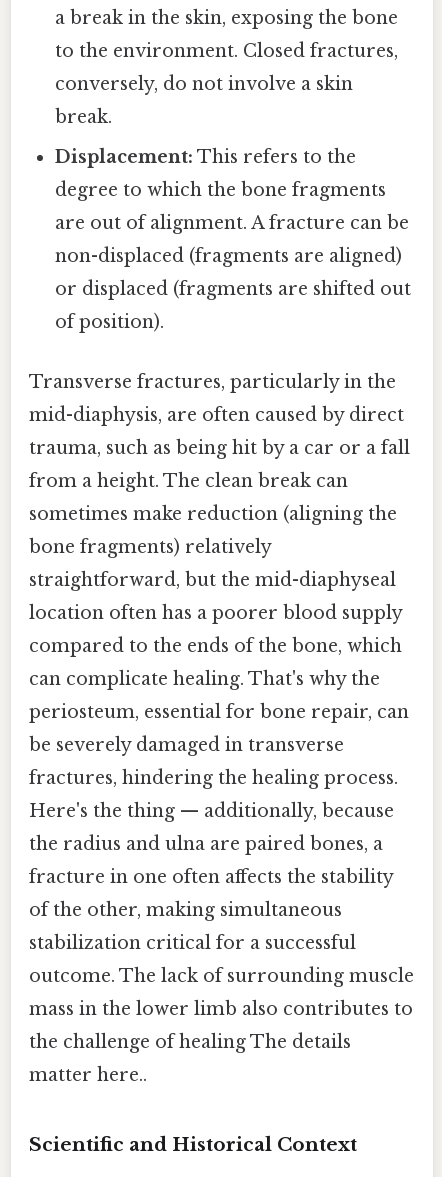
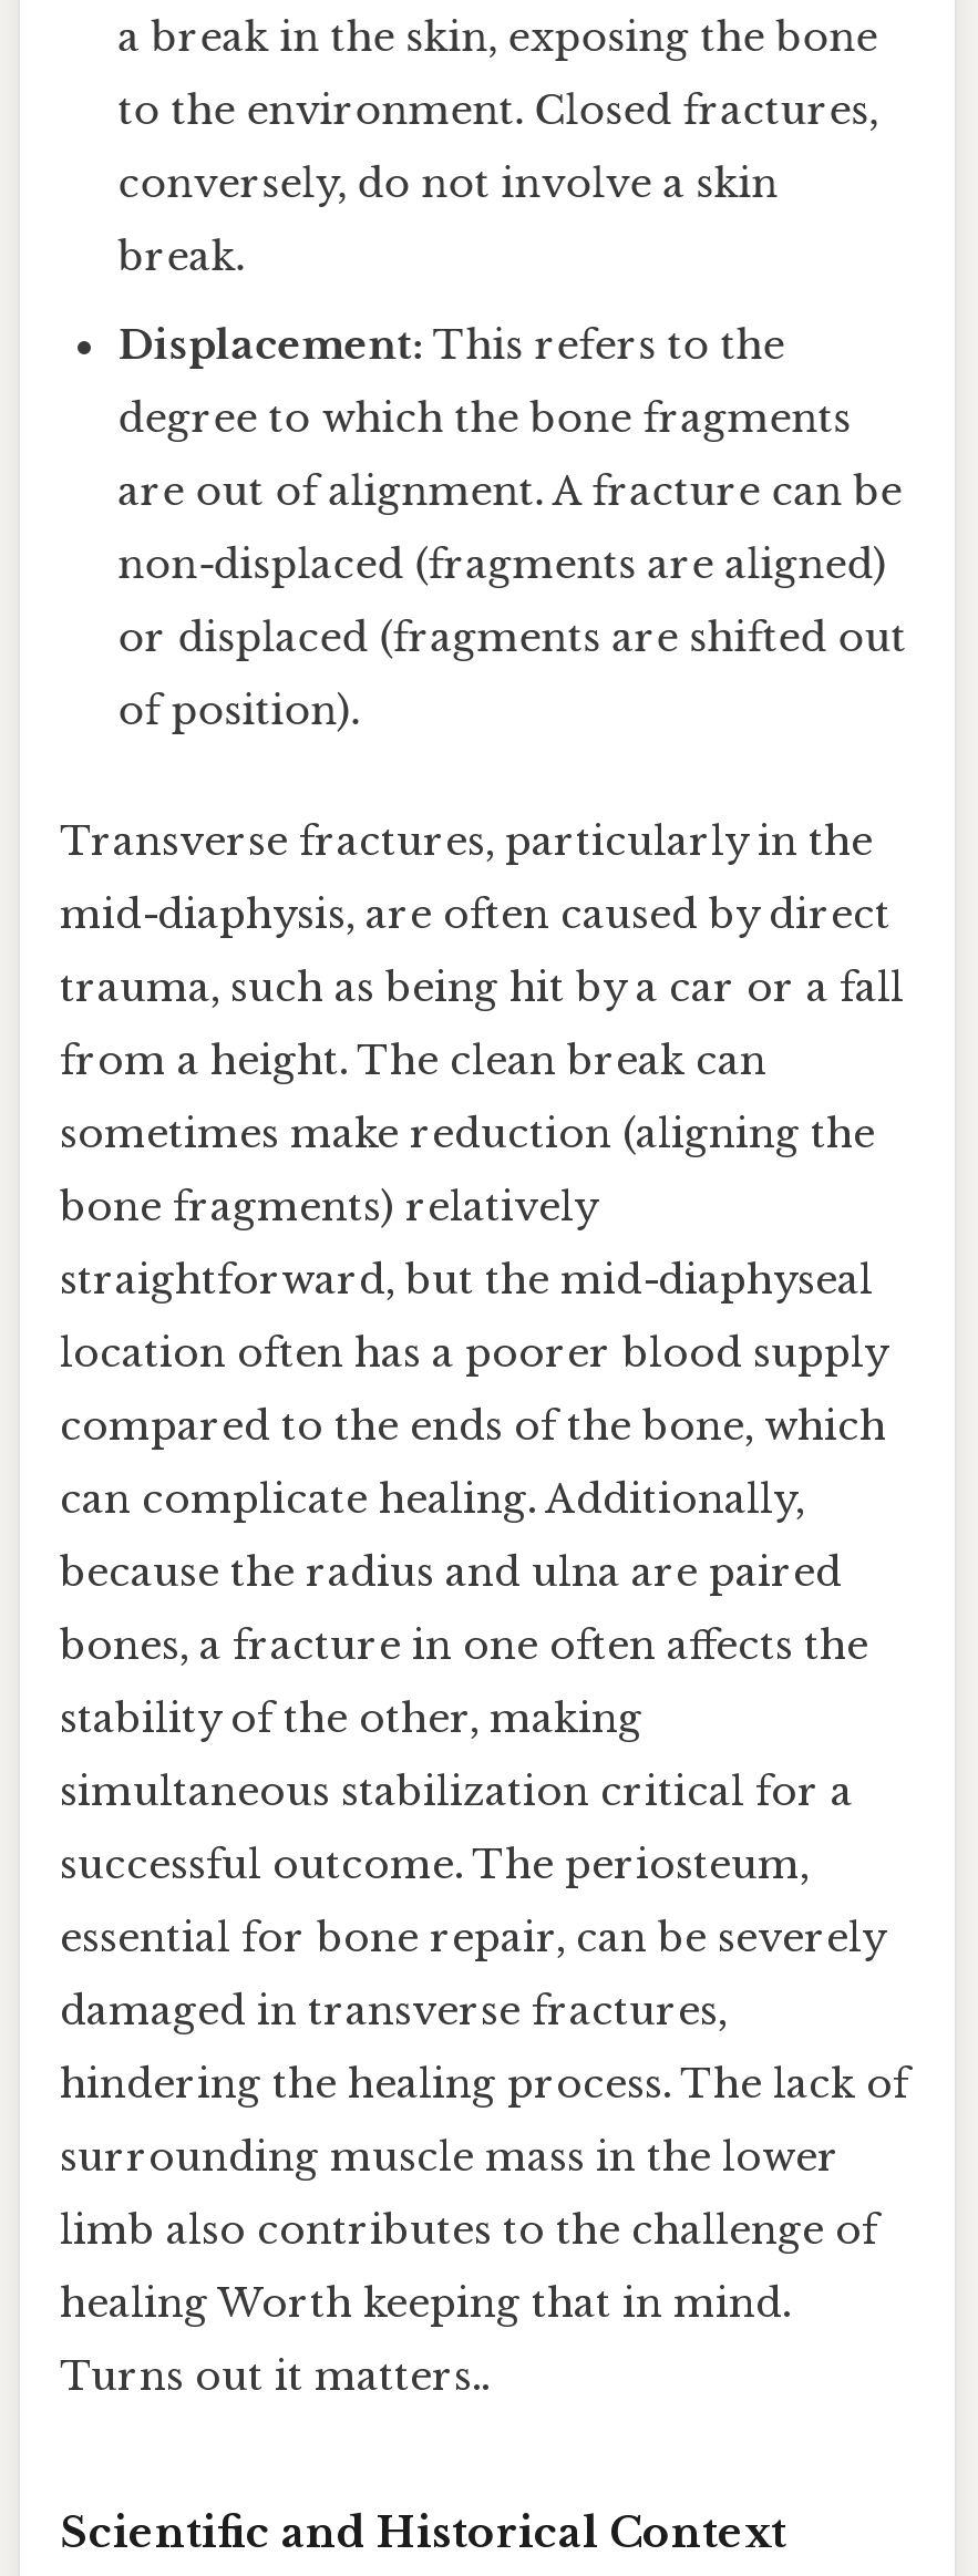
- can complicate healing. That's why the
+ can complicate healing. Additionally,

- periosteum, essential for bone repair, can
+ because the radius and ulna are paired

- be severely damaged in transverse
+ bones, a fracture in one often affects the

- fractures, hindering the healing process.
+ stability of the other, making

- Here's the thing — additionally, because
+ simultaneous stabilization critical for a

- the radius and ulna are paired bones, a
+ successful outcome. The periosteum,

- fracture in one often affects the stability
+ essential for bone repair, can be severely

- of the other, making simultaneous
+ damaged in transverse fractures,

- stabilization critical for a successful
+ hindering the healing process. The lack of

- outcome. The lack of surrounding muscle
+ surrounding muscle mass in the lower

- mass in the lower limb also contributes to
+ limb also contributes to the challenge of

- the challenge of healing The details
+ healing Worth keeping that in mind.

- matter here..
+ Turns out it matters..
